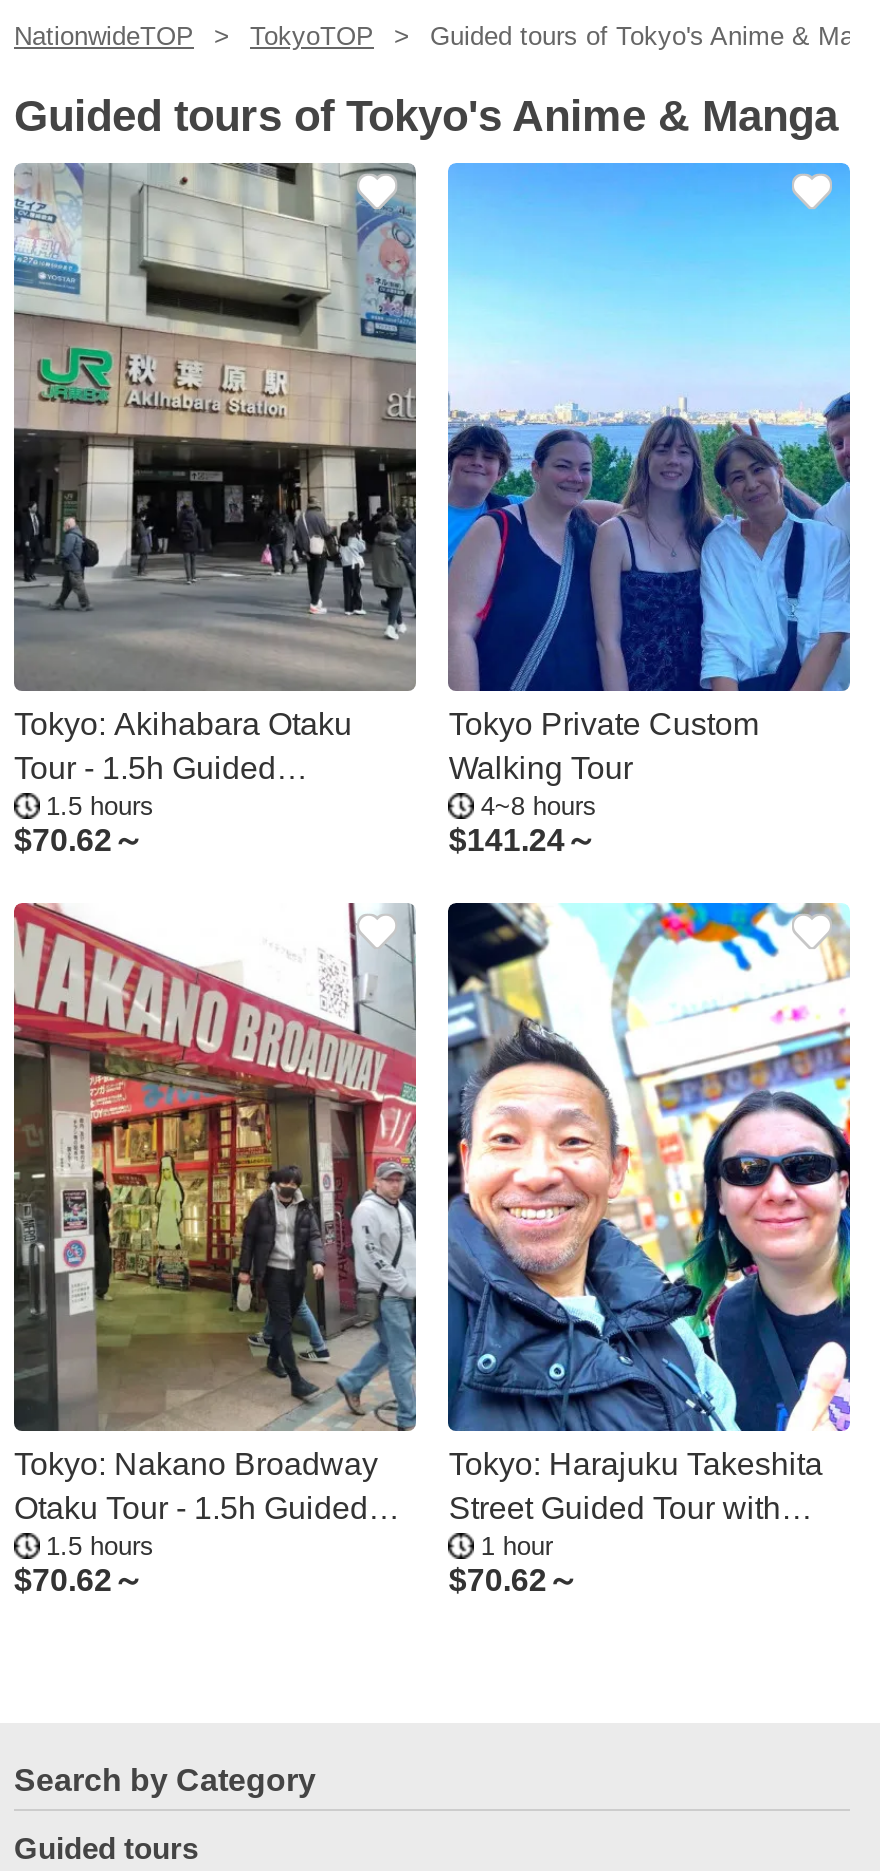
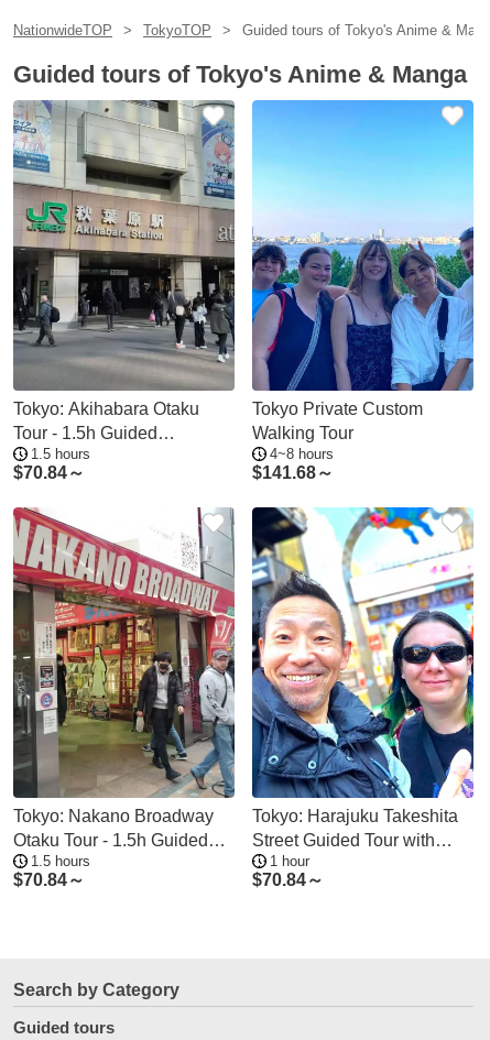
- $70.62～
+ $70.84～

- $141.24～
+ $141.68～

- $70.62～
+ $70.84～

- $70.62～
+ $70.84～
